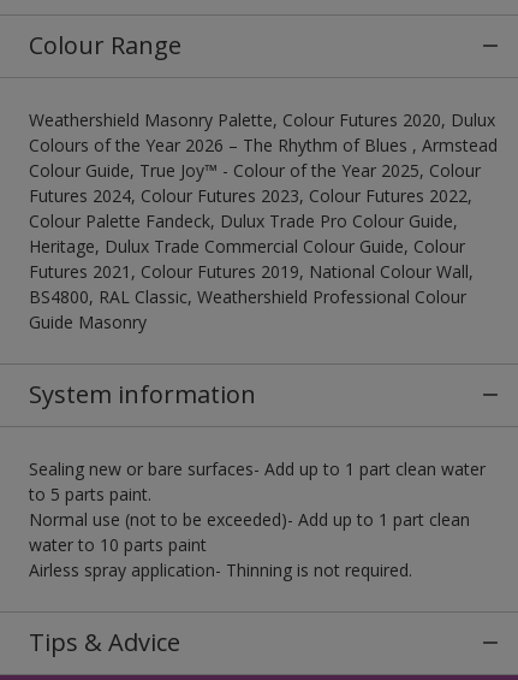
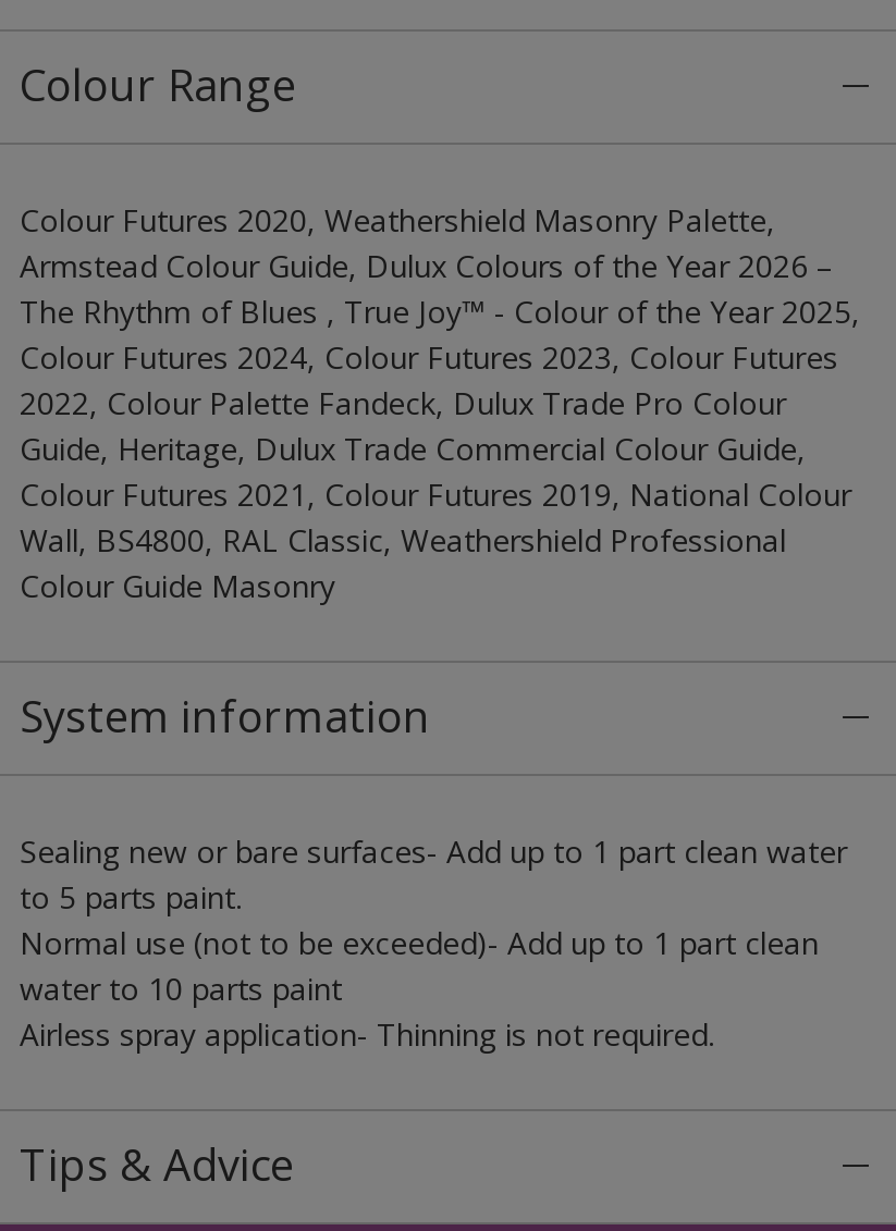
- Weathershield Masonry Palette, Colour Futures 2020, Dulux
- Colours of the Year 2026 – The Rhythm of Blues , Armstead
- Colour Guide, True Joy™ - Colour of the Year 2025, Colour
- Futures 2024, Colour Futures 2023, Colour Futures 2022,
- Colour Palette Fandeck, Dulux Trade Pro Colour Guide,
- Heritage, Dulux Trade Commercial Colour Guide, Colour
- Futures 2021, Colour Futures 2019, National Colour Wall,
- BS4800, RAL Classic, Weathershield Professional Colour
- Guide Masonry
+ Colour Futures 2020, Weathershield Masonry Palette,
+ Armstead Colour Guide, Dulux Colours of the Year 2026 –
+ The Rhythm of Blues , True Joy™ - Colour of the Year 2025,
+ Colour Futures 2024, Colour Futures 2023, Colour Futures
+ 2022, Colour Palette Fandeck, Dulux Trade Pro Colour
+ Guide, Heritage, Dulux Trade Commercial Colour Guide,
+ Colour Futures 2021, Colour Futures 2019, National Colour
+ Wall, BS4800, RAL Classic, Weathershield Professional
+ Colour Guide Masonry
